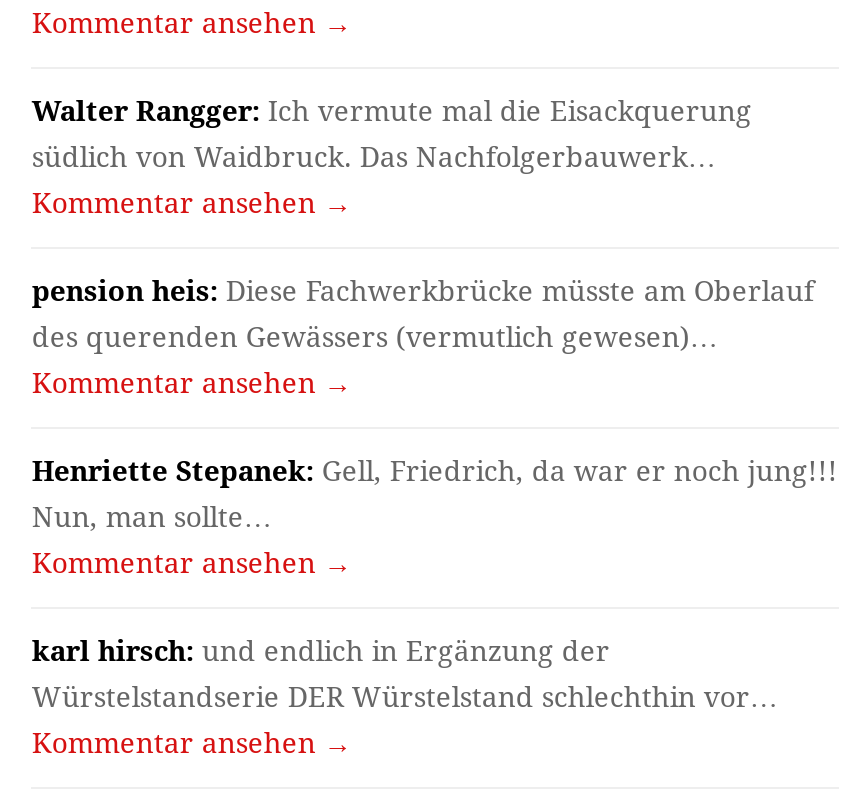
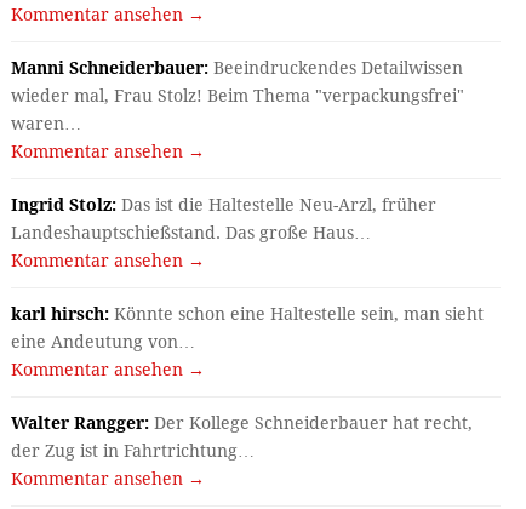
- Walter Rangger: Ich vermute mal die Eisackquerung
- südlich von Waidbruck. Das Nachfolgerbauwerk…
+ Manni Schneiderbauer: Beeindruckendes Detailwissen
+ wieder mal, Frau Stolz! Beim Thema "verpackungsfrei"
+ waren…

- pension heis: Diese Fachwerkbrücke müsste am Oberlauf
- des querenden Gewässers (vermutlich gewesen)…
+ Ingrid Stolz: Das ist die Haltestelle Neu-Arzl, früher
+ Landeshauptschießstand. Das große Haus…

- Henriette Stepanek: Gell, Friedrich, da war er noch jung!!!
- Nun, man sollte…
+ karl hirsch: Könnte schon eine Haltestelle sein, man sieht
+ eine Andeutung von…

- karl hirsch: und endlich in Ergänzung der
- Würstelstandserie DER Würstelstand schlechthin vor…
+ Walter Rangger: Der Kollege Schneiderbauer hat recht,
+ der Zug ist in Fahrtrichtung…
